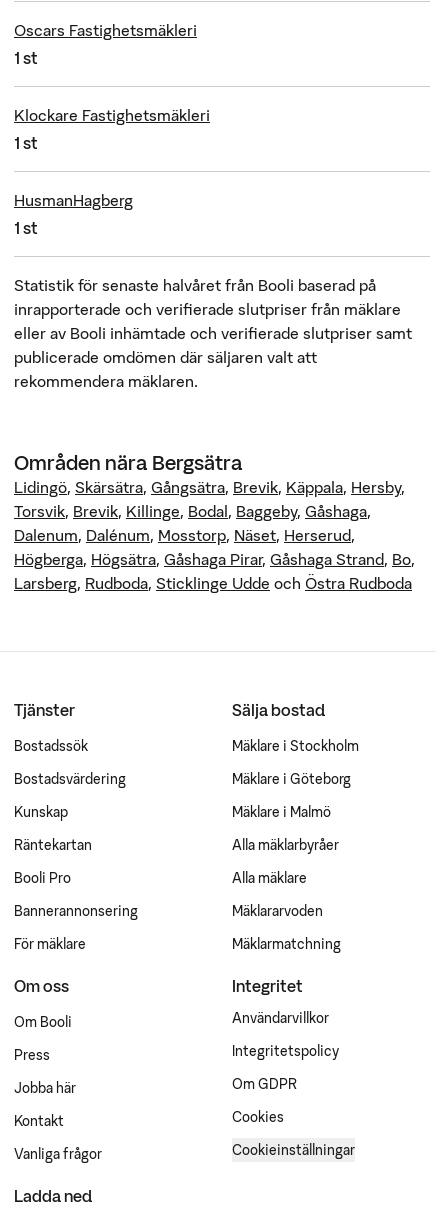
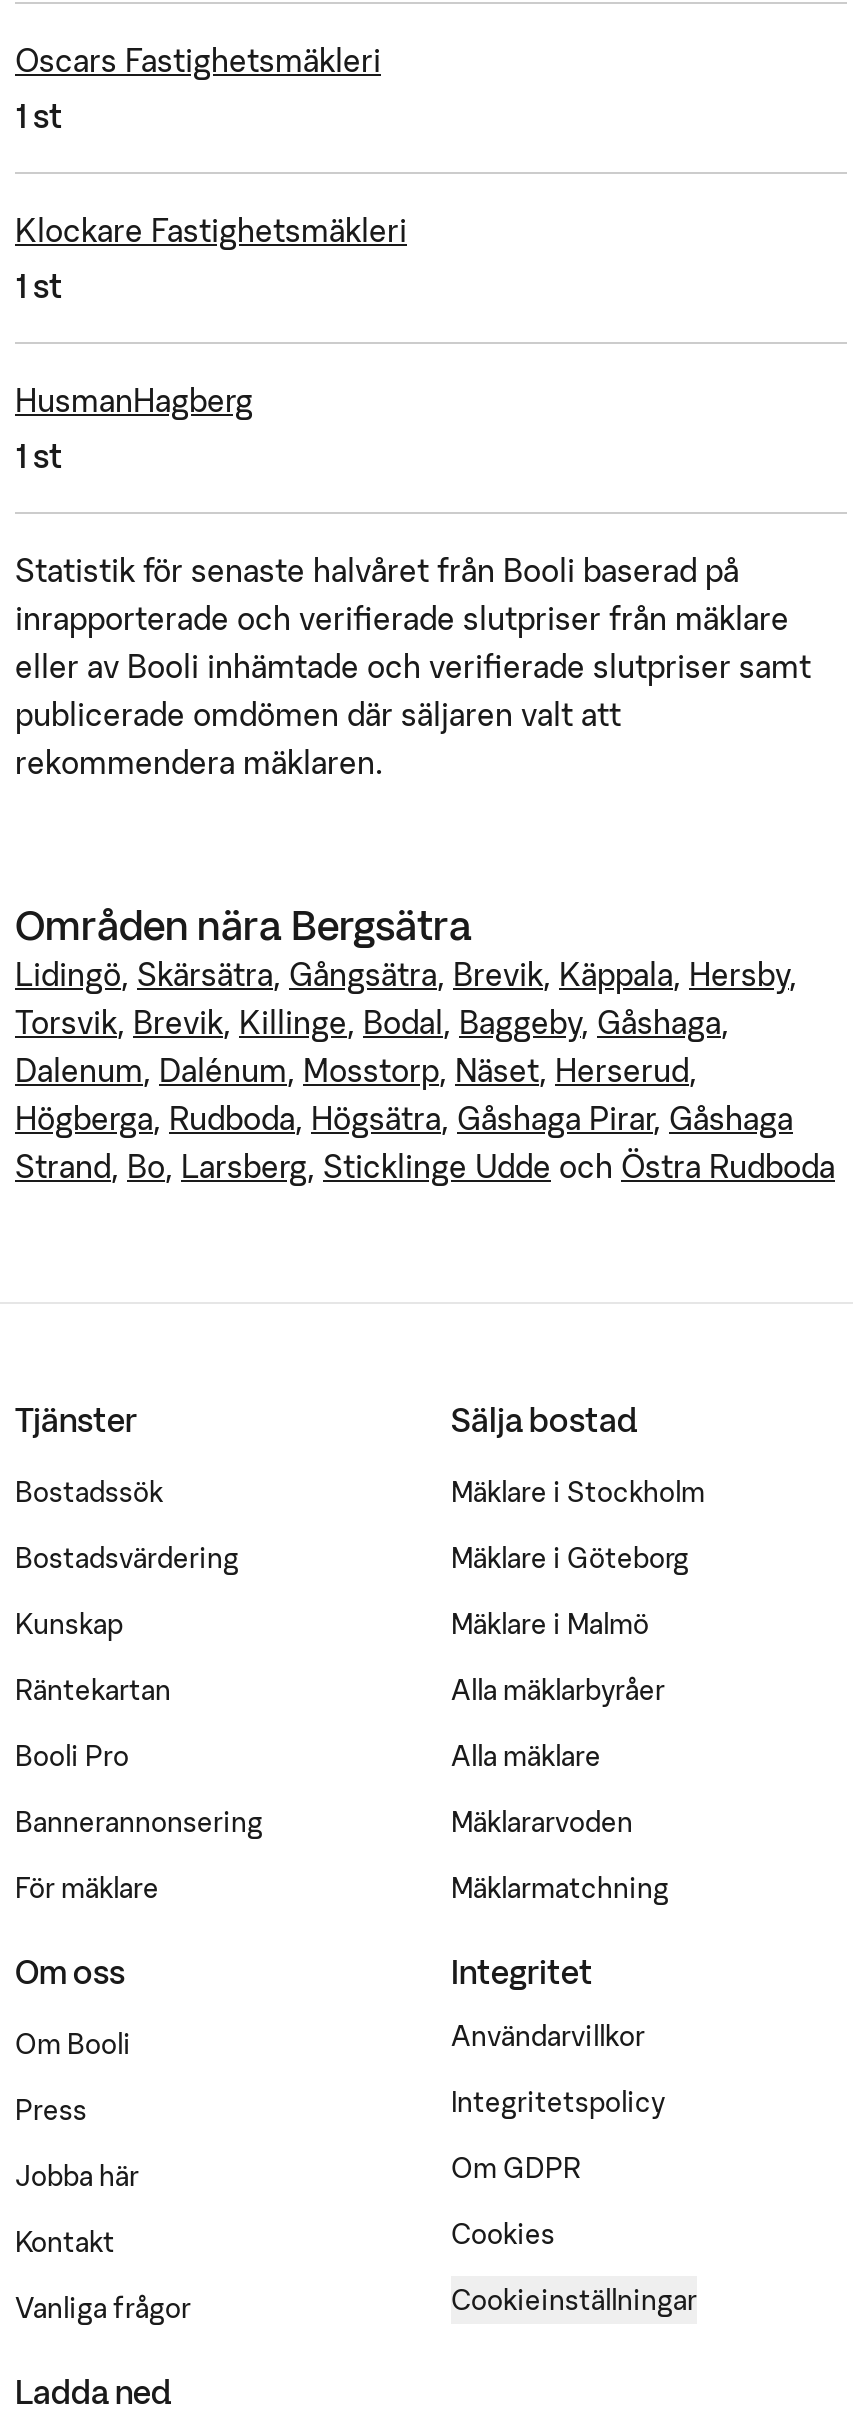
- Högberga, Högsätra, Gåshaga Pirar, Gåshaga Strand, Bo,
- Larsberg, Rudboda, Sticklinge Udde och Östra Rudboda
+ Högberga, Rudboda, Högsätra, Gåshaga Pirar, Gåshaga
+ Strand, Bo, Larsberg, Sticklinge Udde och Östra Rudboda
